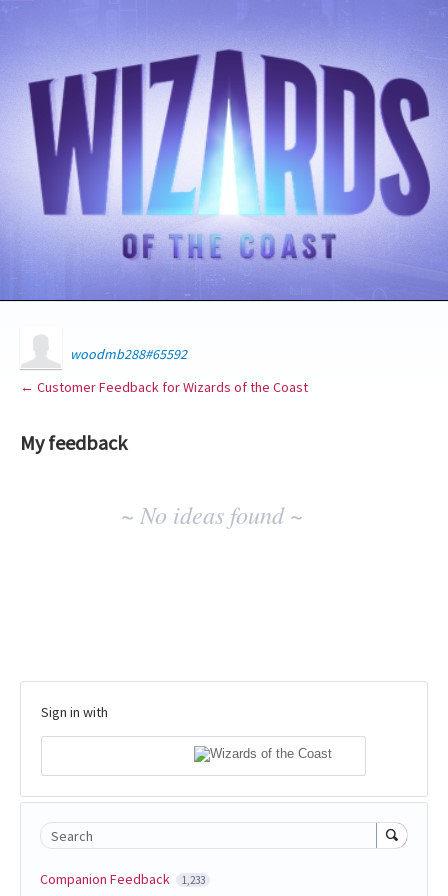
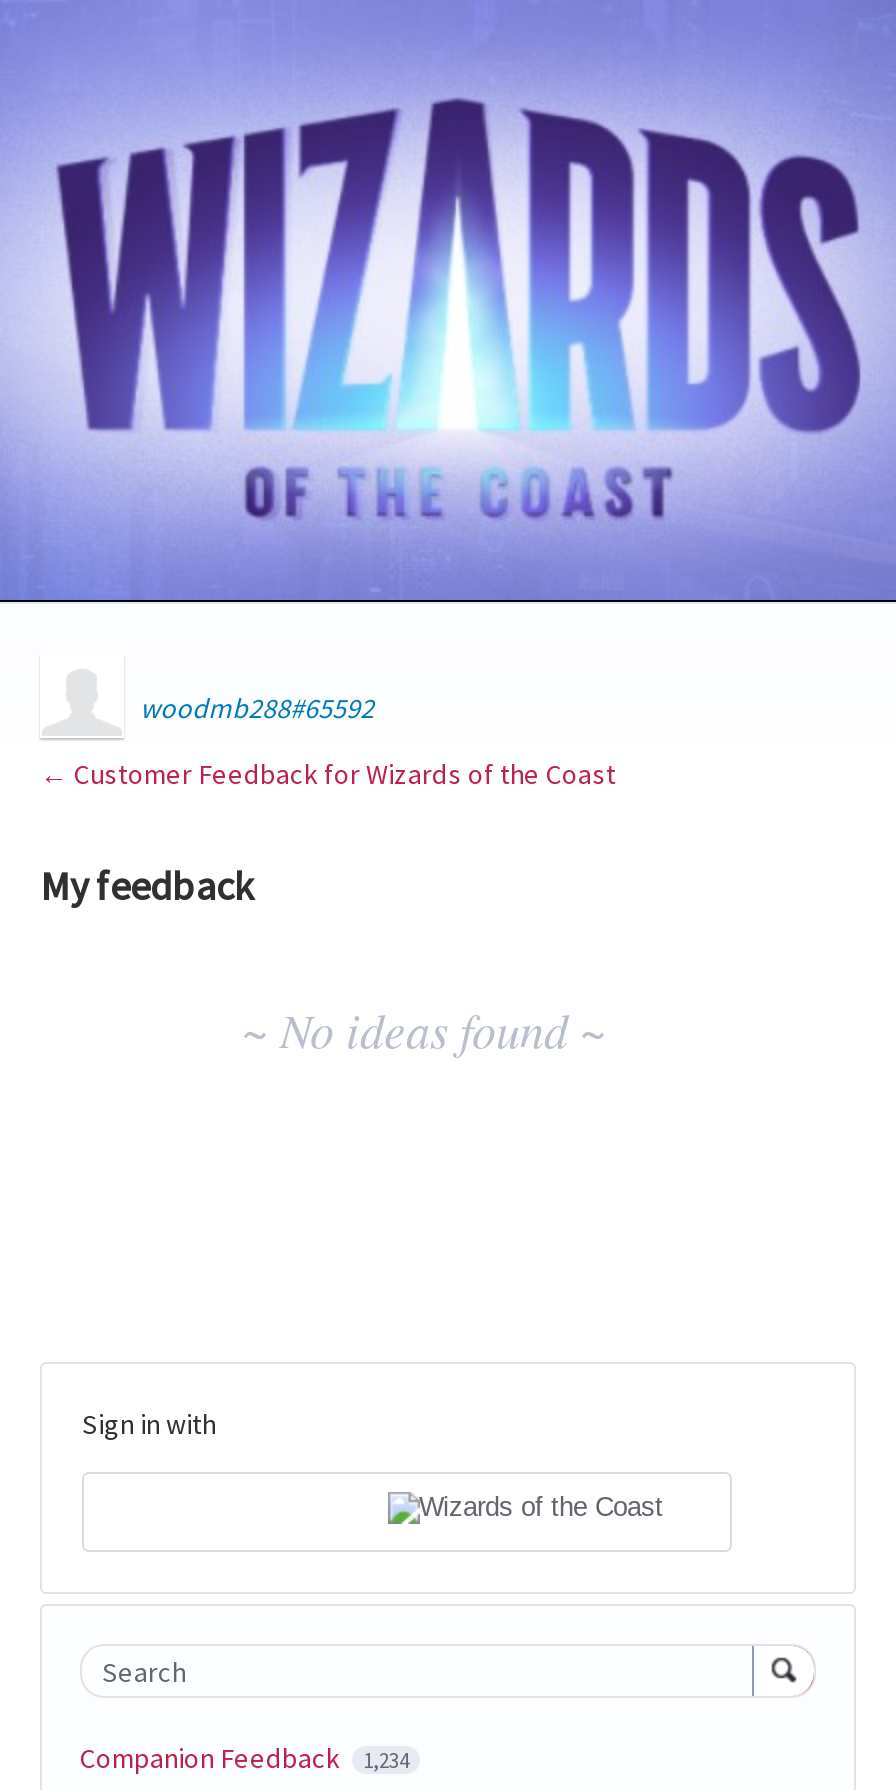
- Companion Feedback 1,233
+ Companion Feedback 1,234
